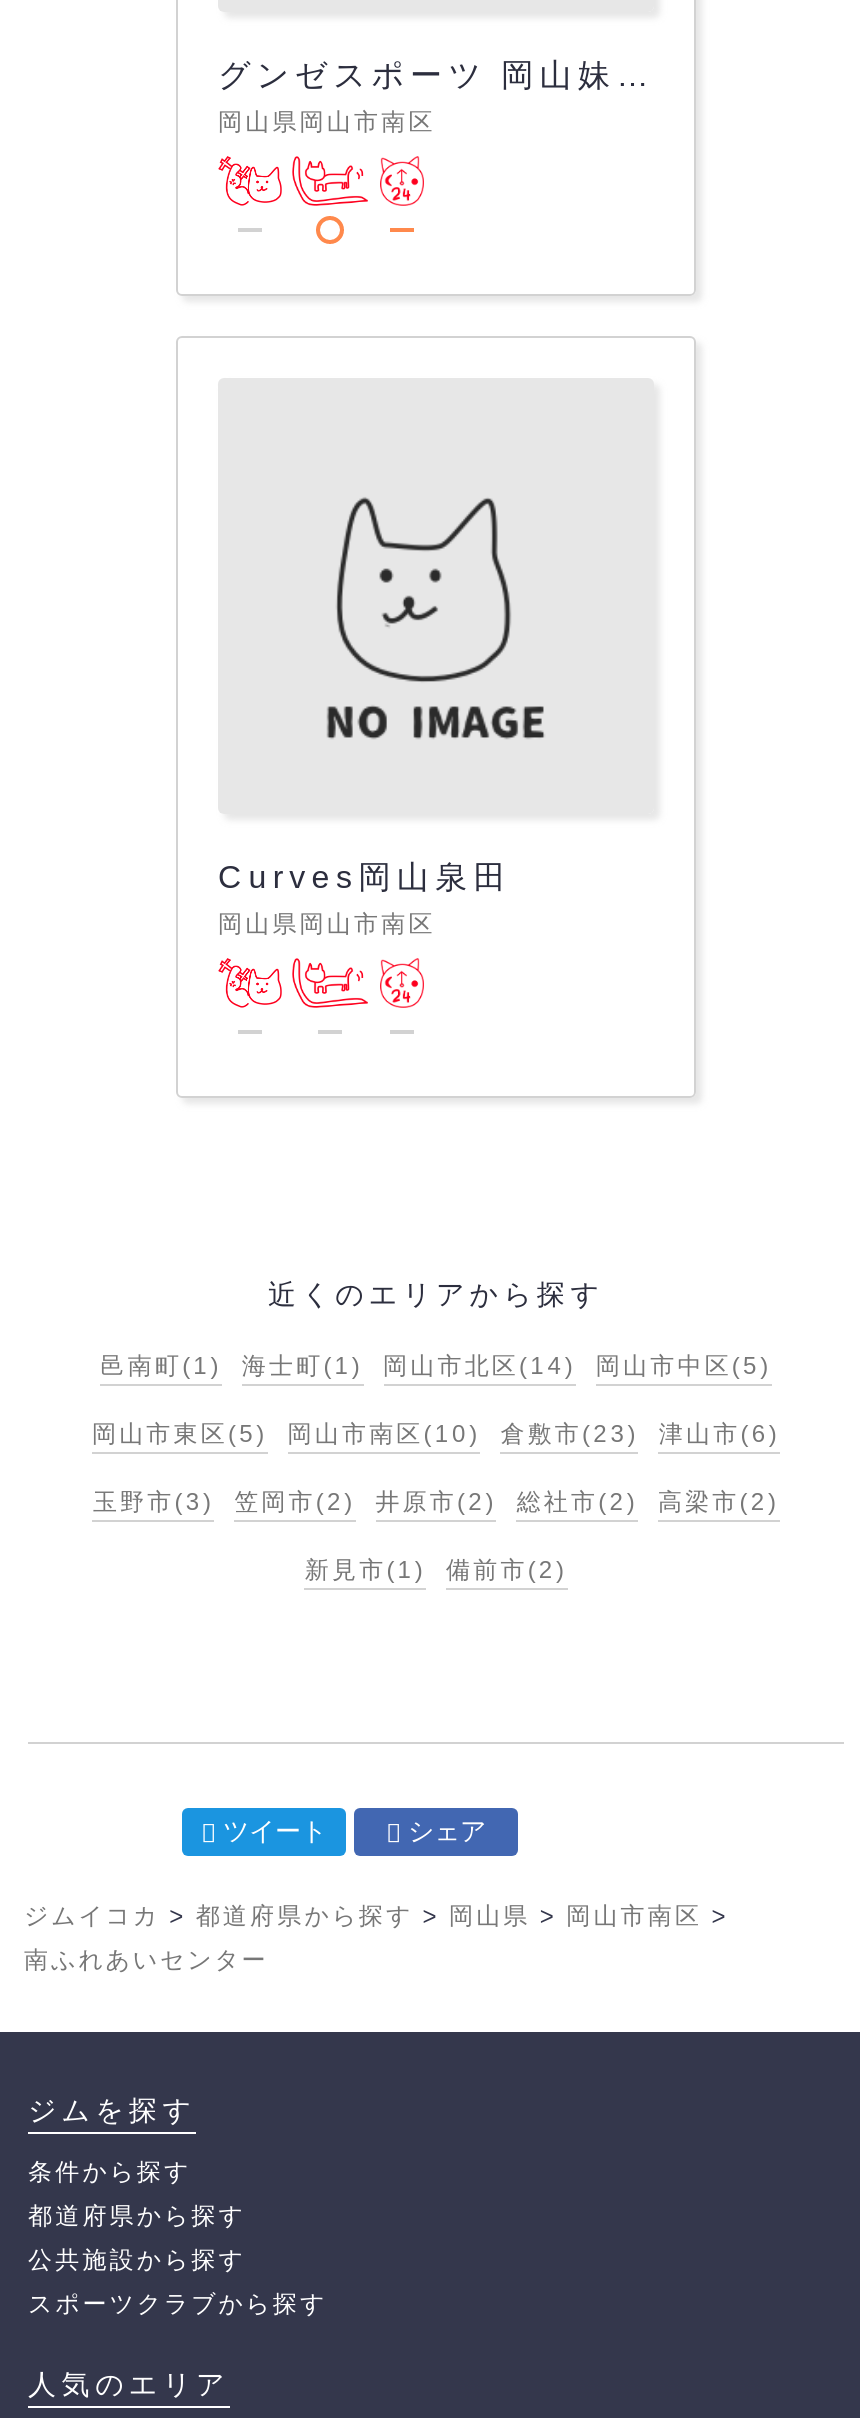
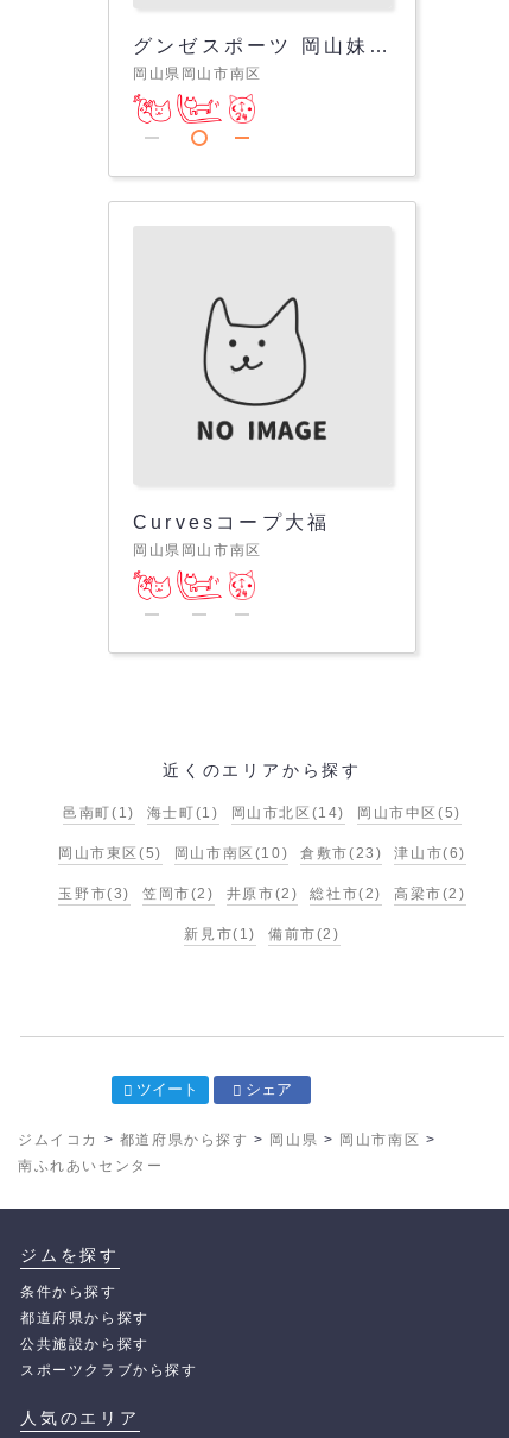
- Curves岡山泉田
+ Curvesコープ大福
